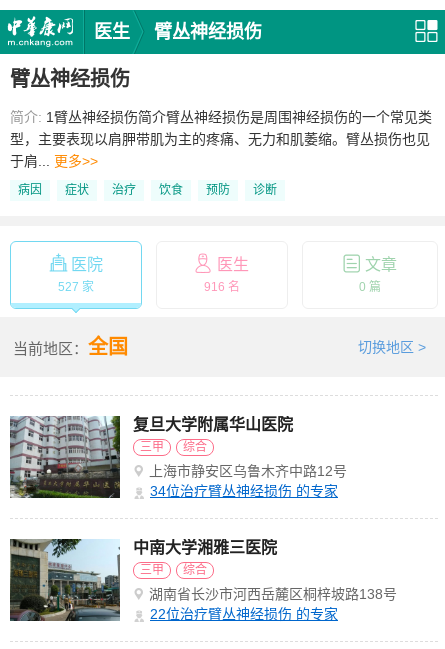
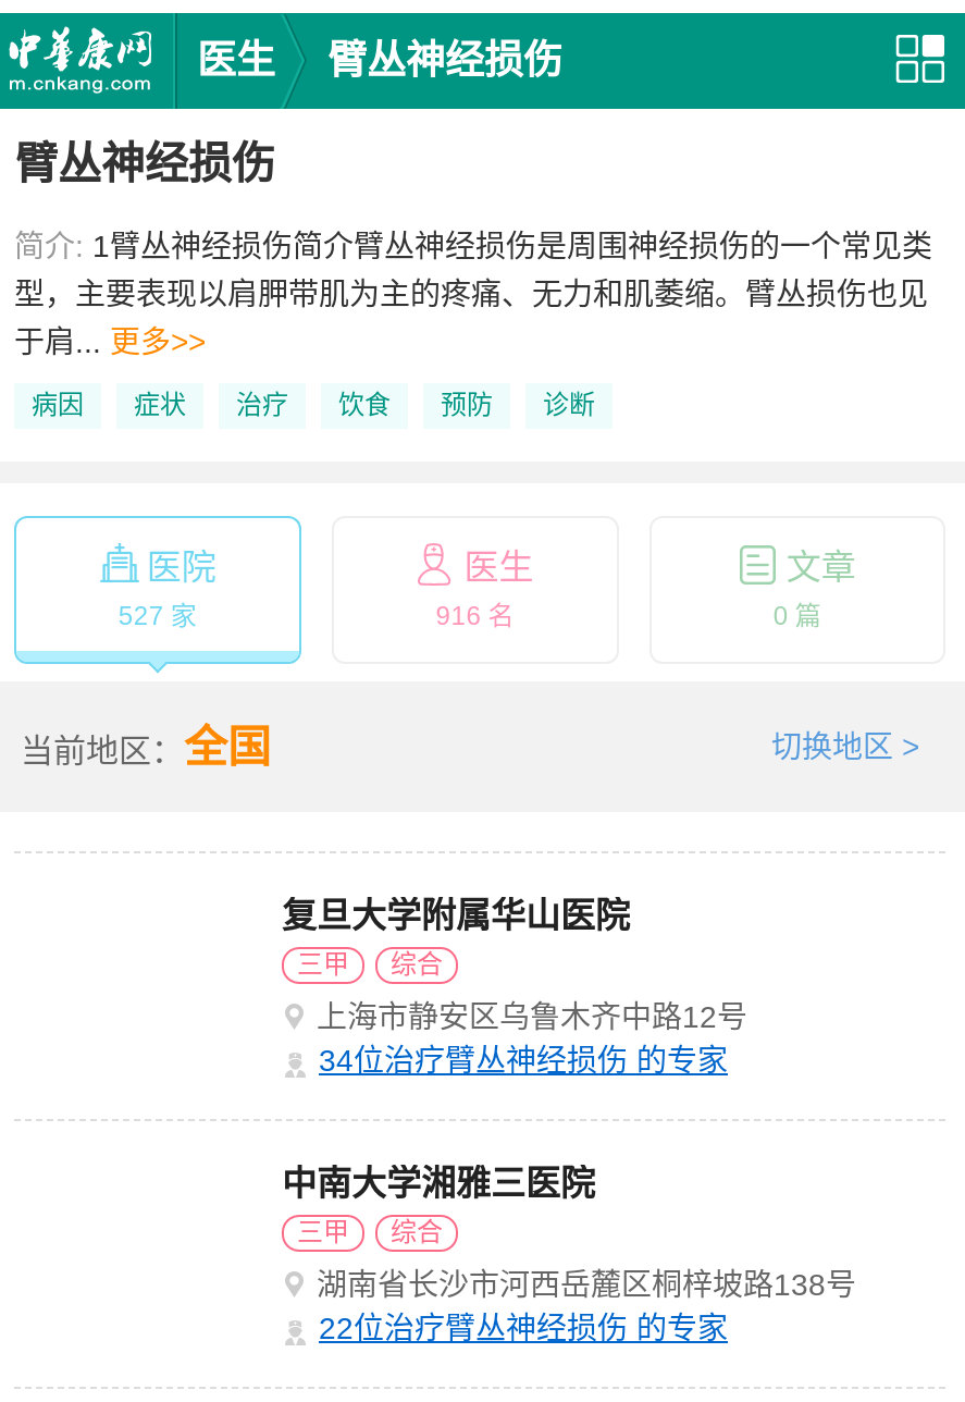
- [image]

- [image]
